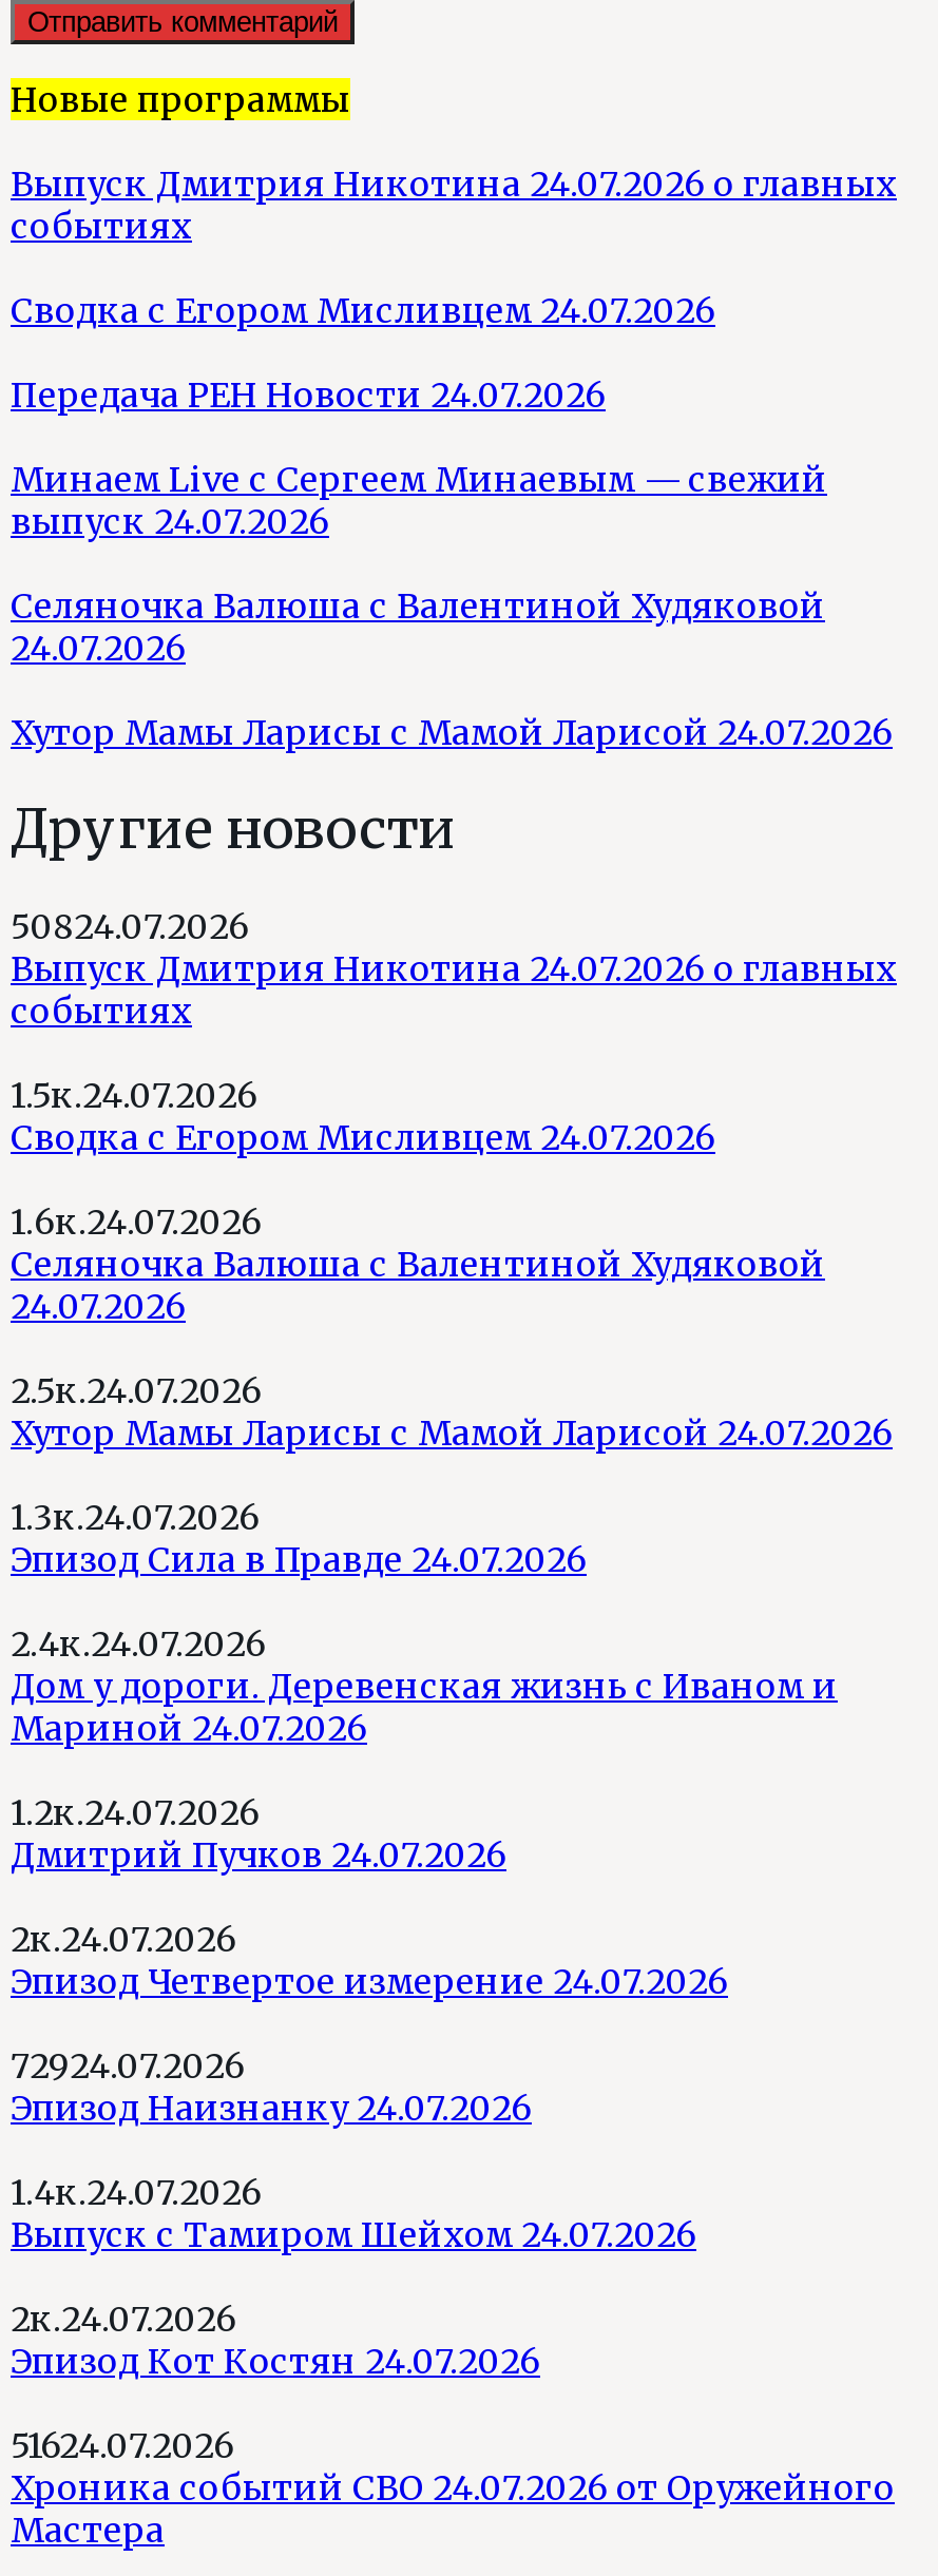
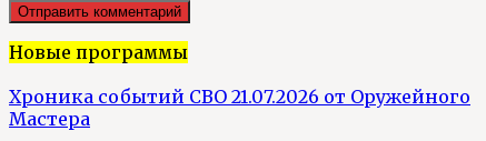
- Выпуск Дмитрия Никотина 24.07.2026 о главных
- событиях
- Сводка с Егором Мисливцем 24.07.2026
- Передача РЕН Новости 24.07.2026
- Минаем Live с Сергеем Минаевым — свежий
- выпуск 24.07.2026
- Селяночка Валюша с Валентиной Худяковой
- 24.07.2026
- Хутор Мамы Ларисы с Мамой Ларисой 24.07.2026
- Другие новости
- 50824.07.2026
- Выпуск Дмитрия Никотина 24.07.2026 о главных
- событиях
- 1.5к.24.07.2026
- Сводка с Егором Мисливцем 24.07.2026
- 1.6к.24.07.2026
- Селяночка Валюша с Валентиной Худяковой
- 24.07.2026
- 2.5к.24.07.2026
- Хутор Мамы Ларисы с Мамой Ларисой 24.07.2026
- 1.3к.24.07.2026
- Эпизод Сила в Правде 24.07.2026
- 2.4к.24.07.2026
- Дом у дороги. Деревенская жизнь с Иваном и
- Мариной 24.07.2026
- 1.2к.24.07.2026
- Дмитрий Пучков 24.07.2026
- 2к.24.07.2026
- Эпизод Четвертое измерение 24.07.2026
- 72924.07.2026
- Эпизод Наизнанку 24.07.2026
- 1.4к.24.07.2026
- Выпуск с Тамиром Шейхом 24.07.2026
- 2к.24.07.2026
- Эпизод Кот Костян 24.07.2026
- 51624.07.2026
- Хроника событий СВО 24.07.2026 от Оружейного
+ Хроника событий СВО 21.07.2026 от Оружейного
